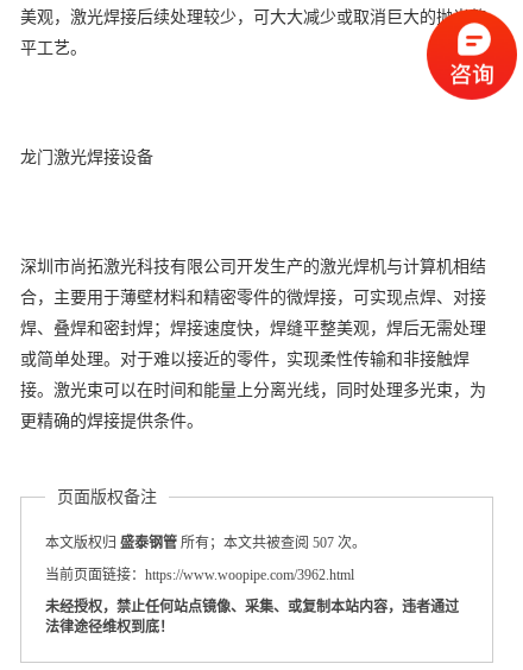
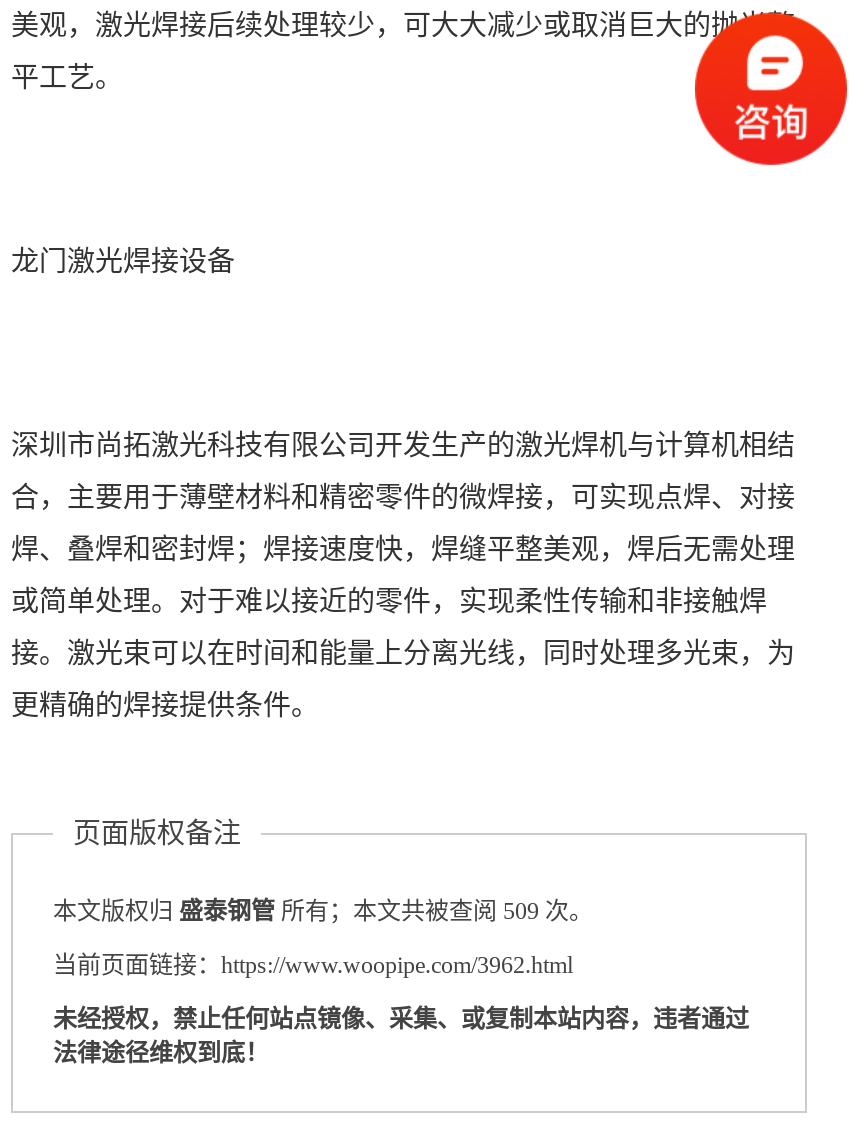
- 本文版权归盛泰钢管所有；本文共被查阅 507 次。
+ 本文版权归盛泰钢管所有；本文共被查阅 509 次。
